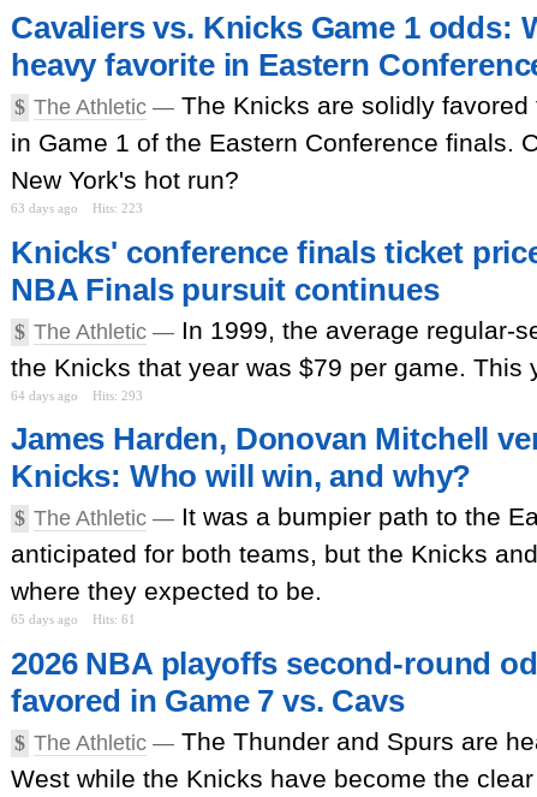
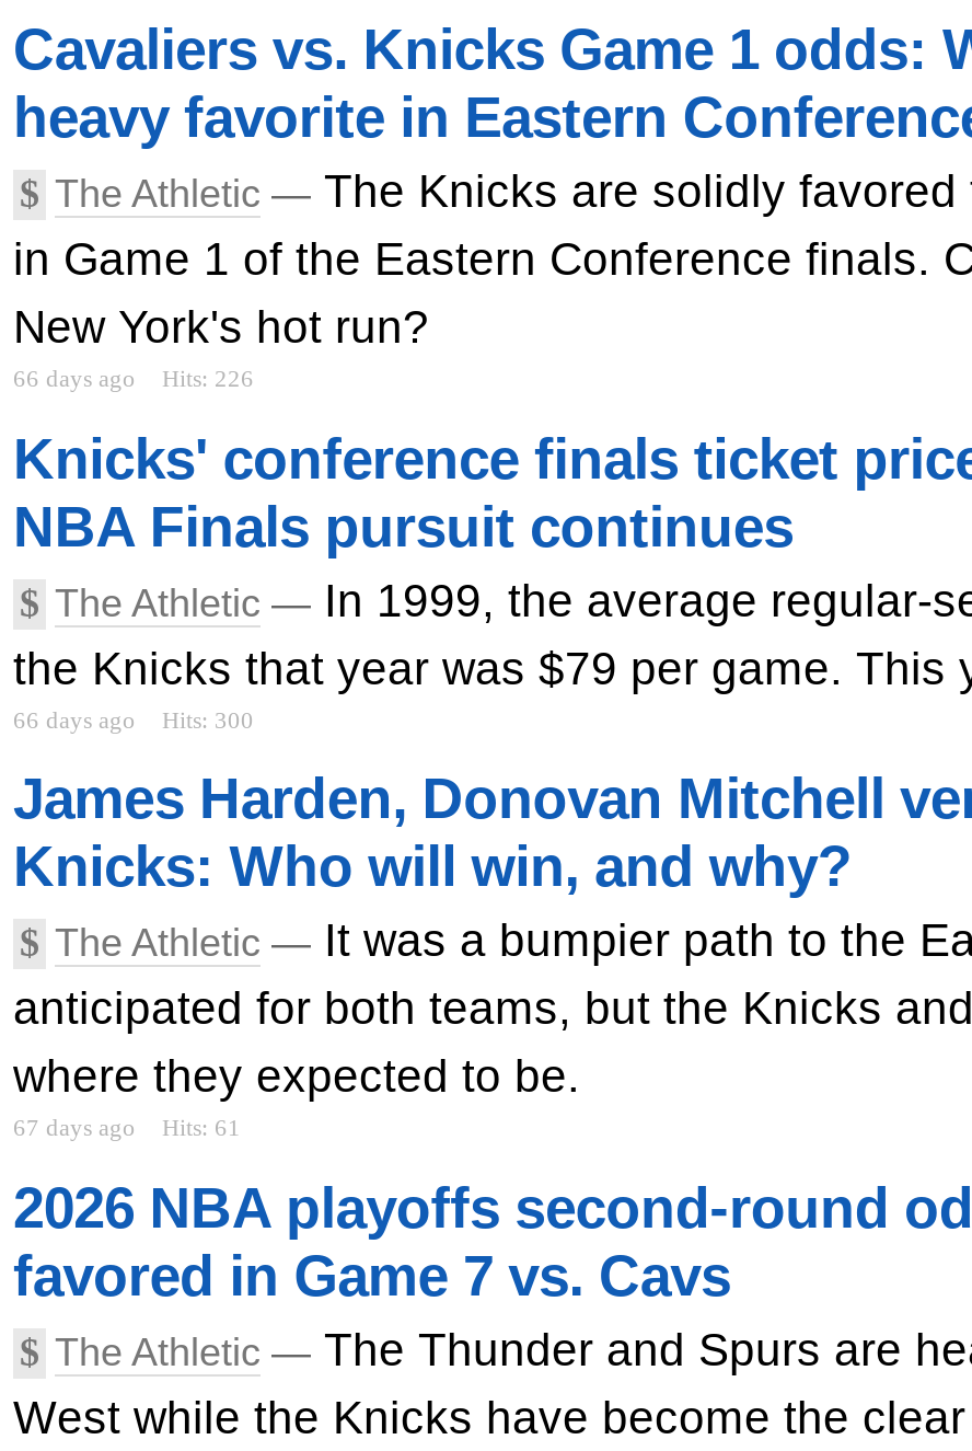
- 63 days ago
+ 66 days ago

- Hits: 223
+ Hits: 226

- 64 days ago
+ 66 days ago

- Hits: 293
+ Hits: 300

- 65 days ago Hits: 61
+ 67 days ago Hits: 61
